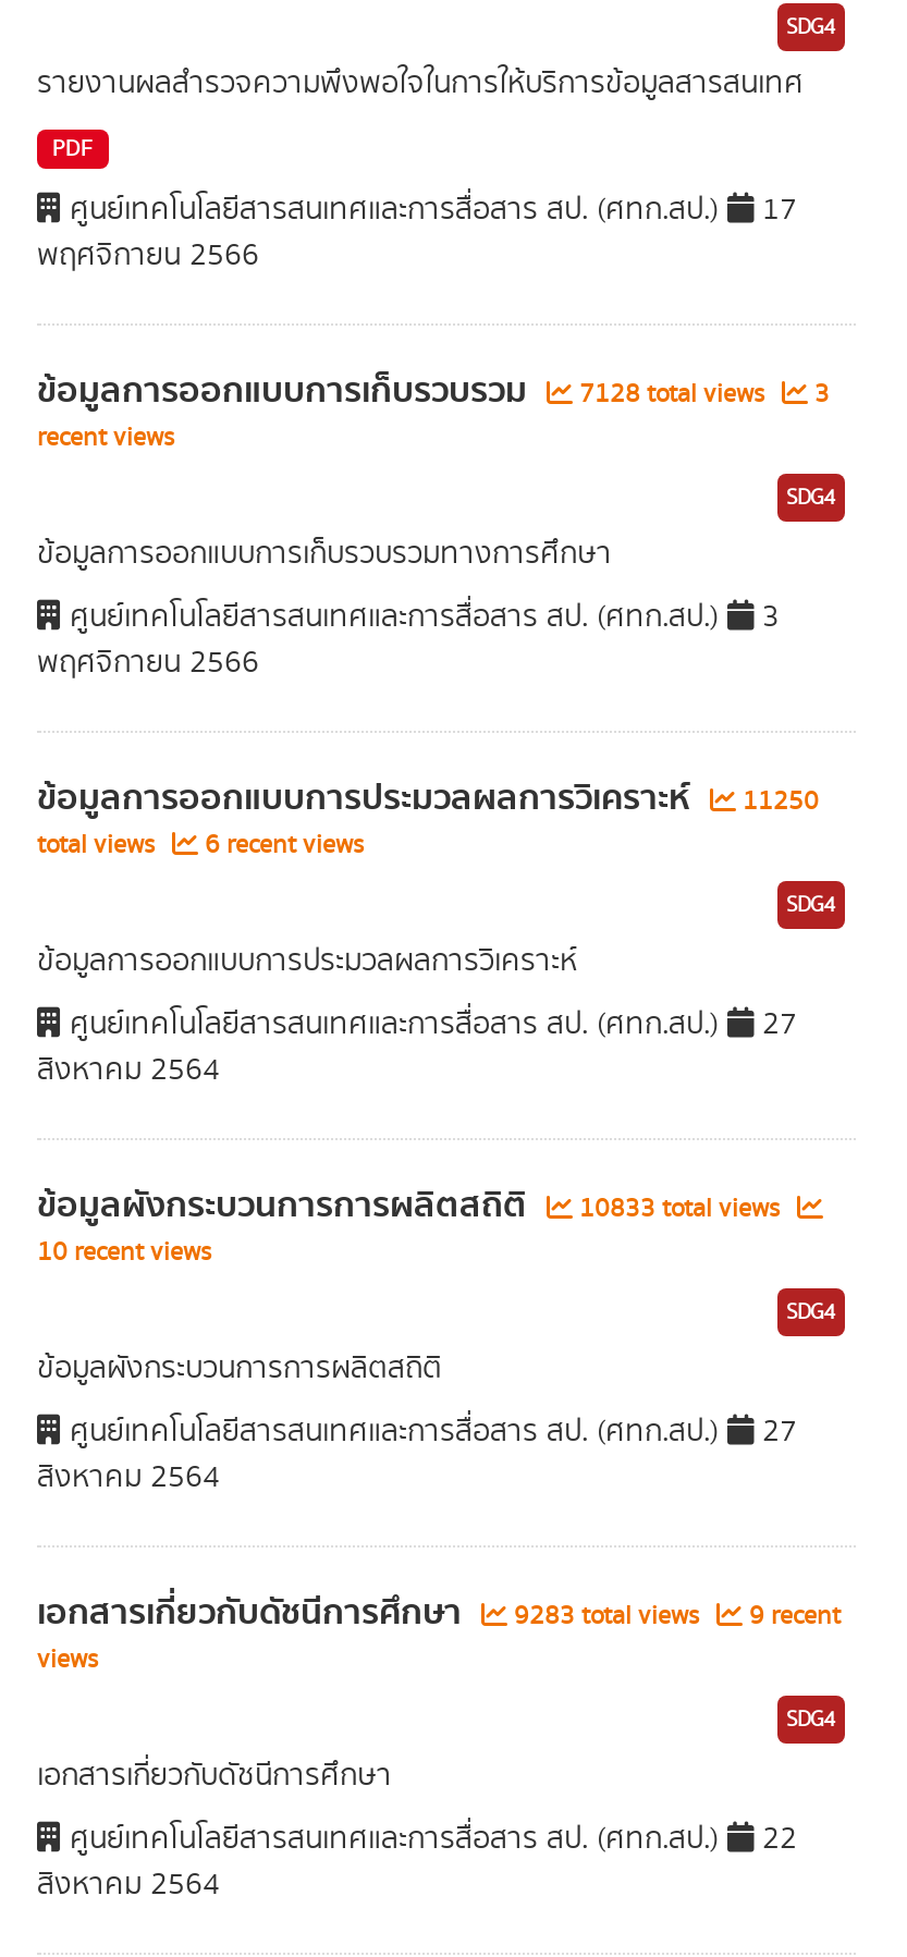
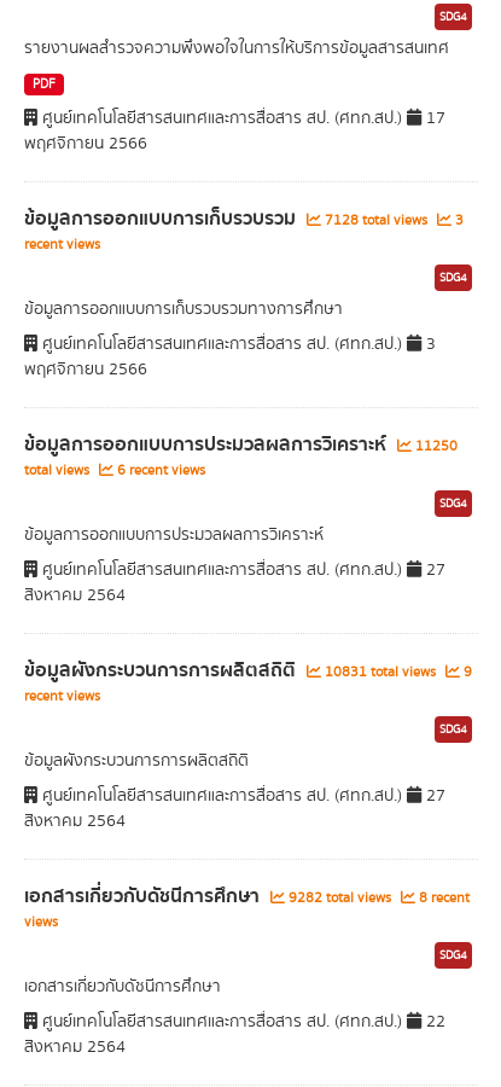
- 10833 total views
- 10 recent views
+ 10831 total views
+ 9
+ recent views

- 9283 total views
+ 9282 total views

- 9 recent
+ 8 recent
